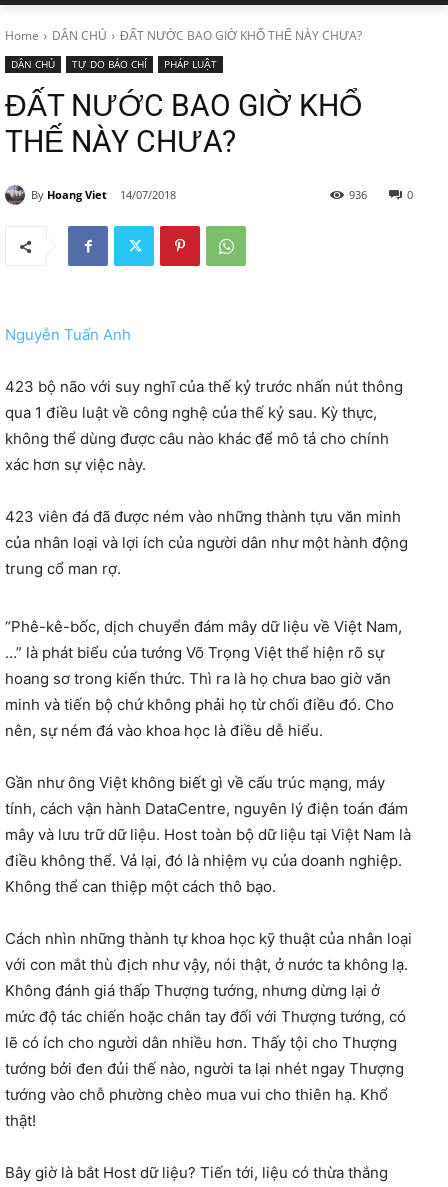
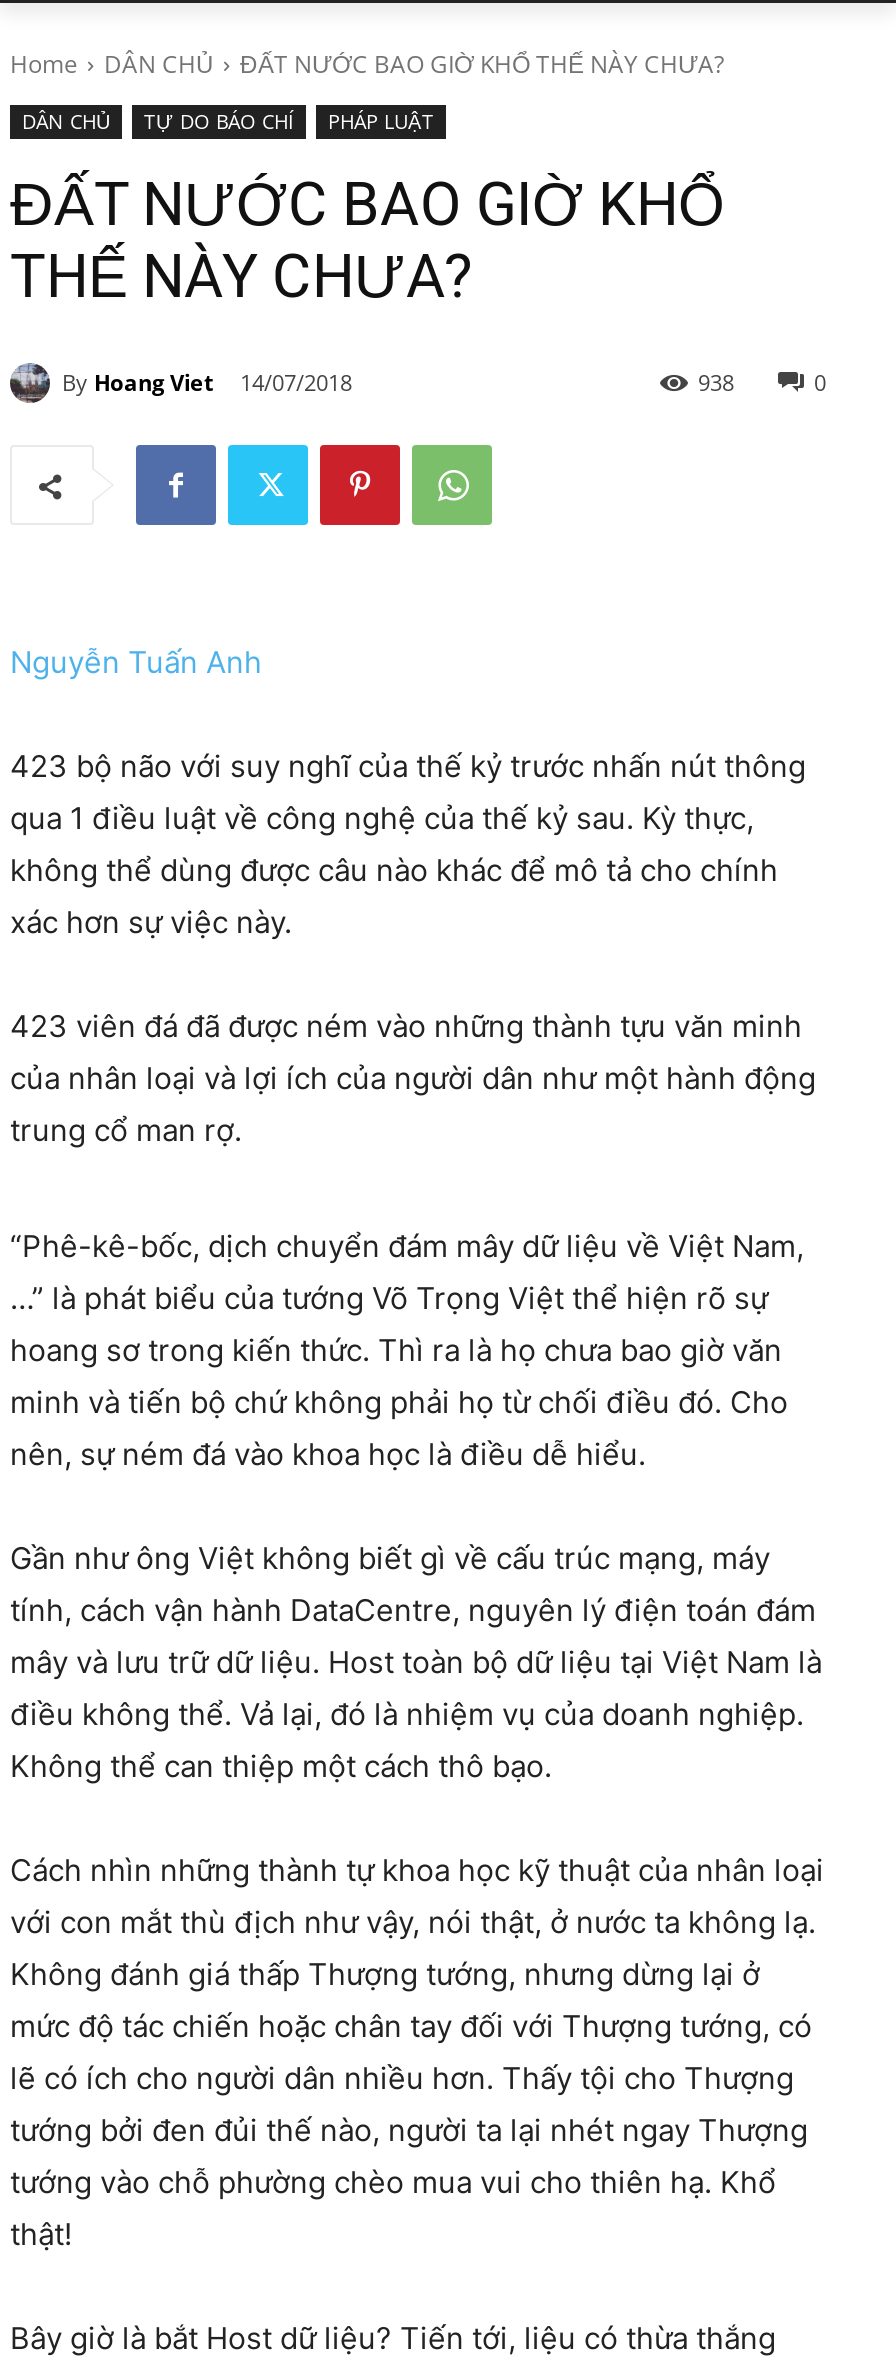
- 936
+ 938
